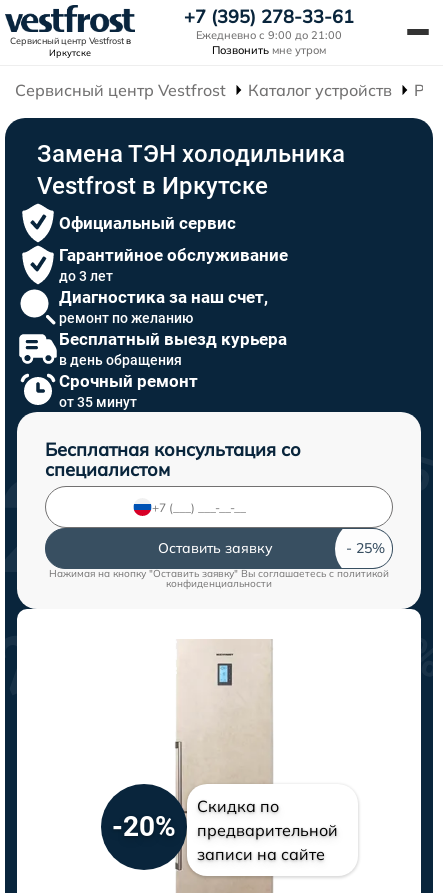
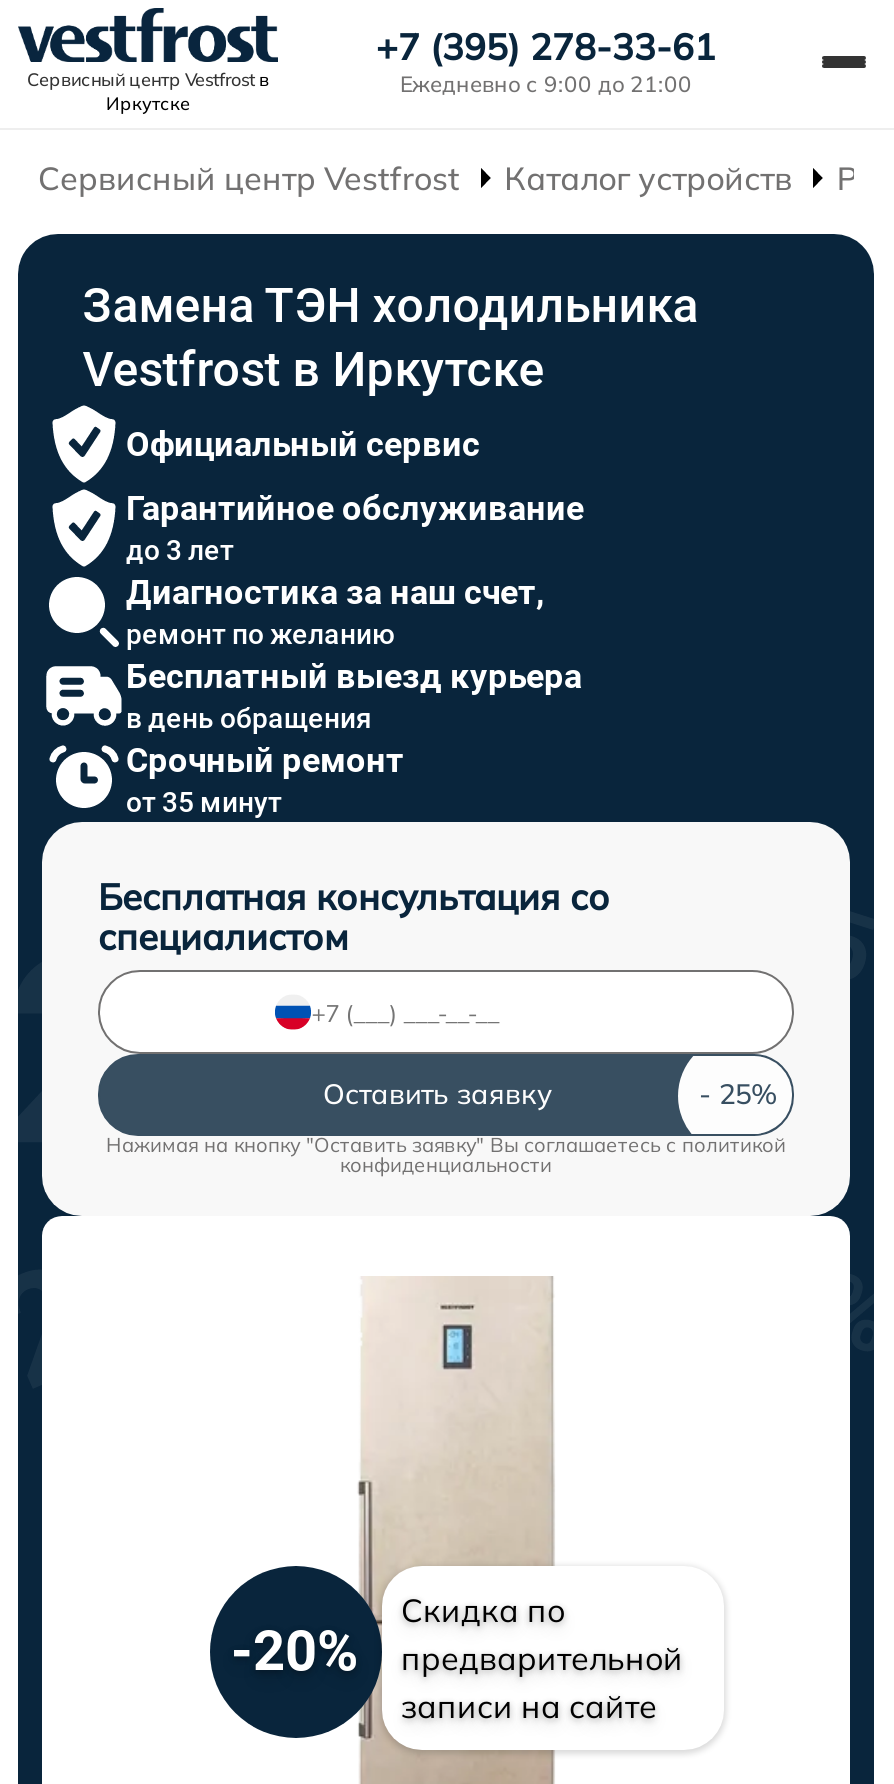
- Позвонить мне утром
